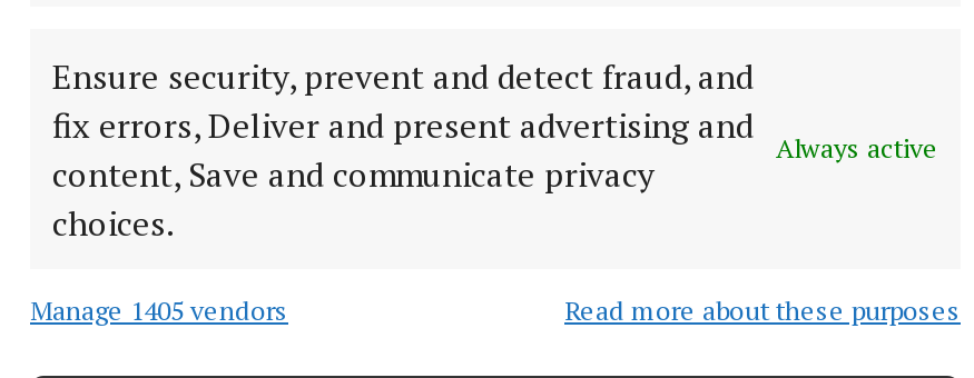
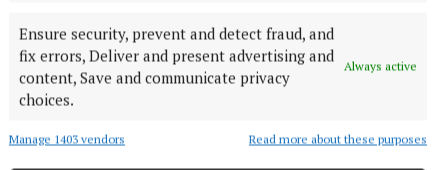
- Manage 1405 vendors
+ Manage 1403 vendors
